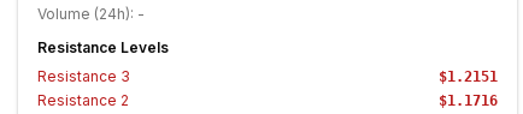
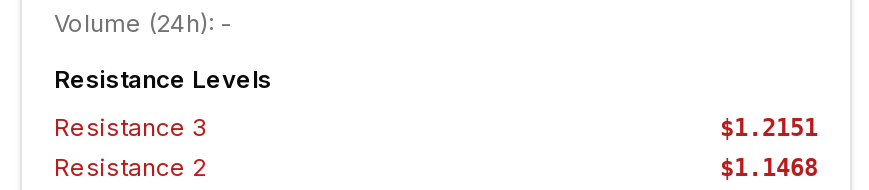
- $1.1716
+ $1.1468
